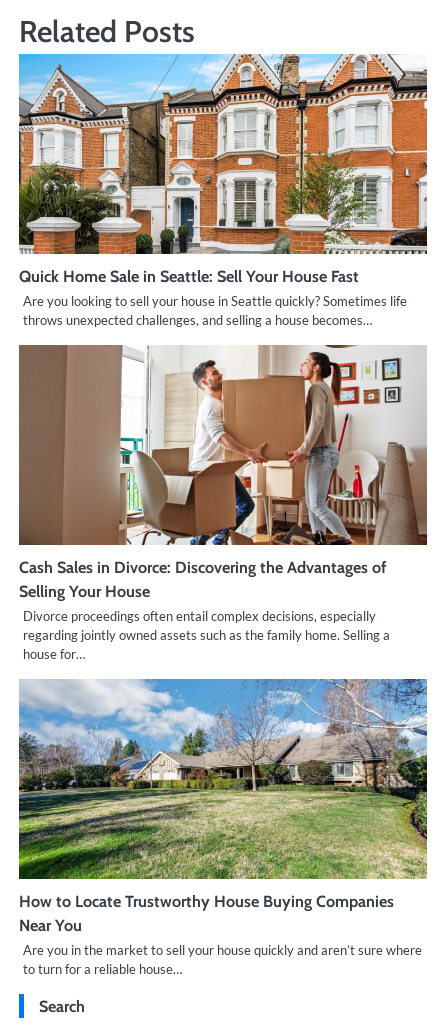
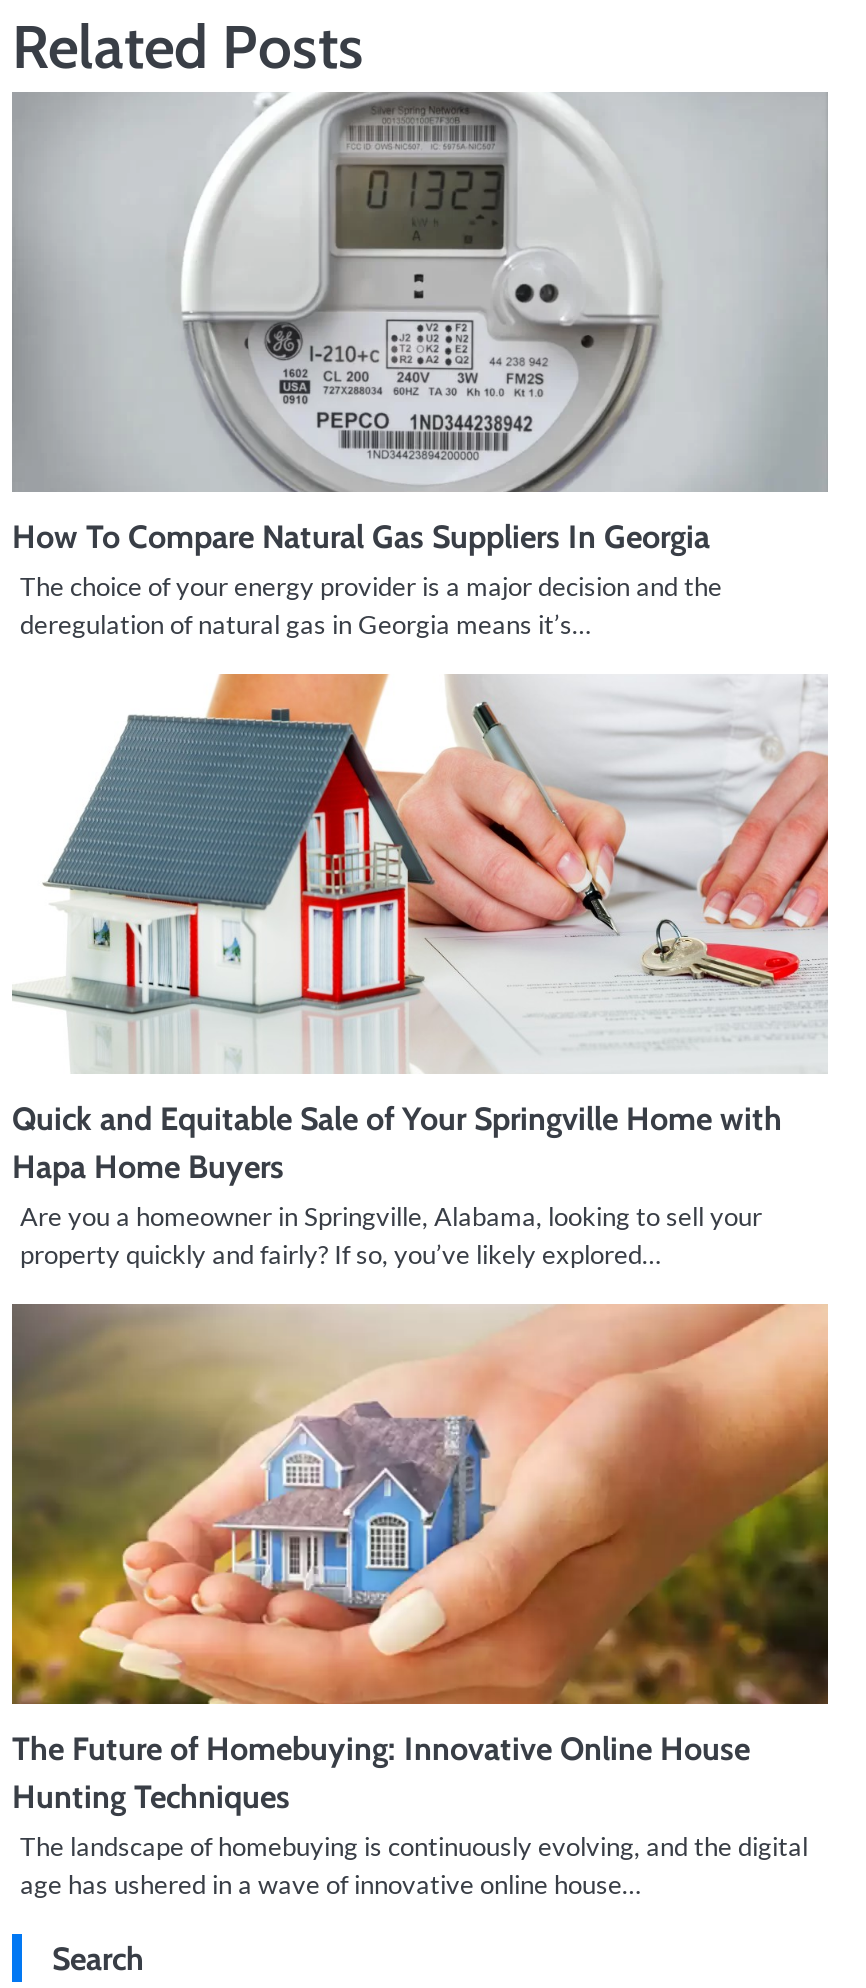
- [image]
- Quick Home Sale in Seattle: Sell Your House Fast
- Are you looking to sell your house in Seattle quickly? Sometimes life
- throws unexpected challenges, and selling a house becomes…
+ [image]
+ How To Compare Natural Gas Suppliers In Georgia
+ The choice of your energy provider is a major decision and the
+ deregulation of natural gas in Georgia means it’s…

- [image]
- Cash Sales in Divorce: Discovering the Advantages of
- Selling Your House
- Divorce proceedings often entail complex decisions, especially
- regarding jointly owned assets such as the family home. Selling a
- house for…
+ [image]
+ Quick and Equitable Sale of Your Springville Home with
+ Hapa Home Buyers
+ Are you a homeowner in Springville, Alabama, looking to sell your
+ property quickly and fairly? If so, you’ve likely explored…

- [image]
- How to Locate Trustworthy House Buying Companies
- Near You
- Are you in the market to sell your house quickly and aren’t sure where
- to turn for a reliable house…
+ [image]
+ The Future of Homebuying: Innovative Online House
+ Hunting Techniques
+ The landscape of homebuying is continuously evolving, and the digital
+ age has ushered in a wave of innovative online house…
